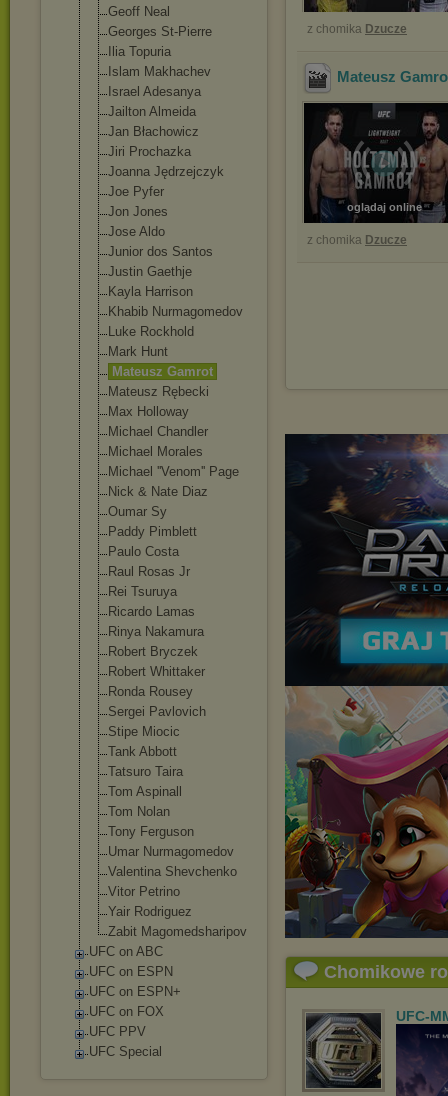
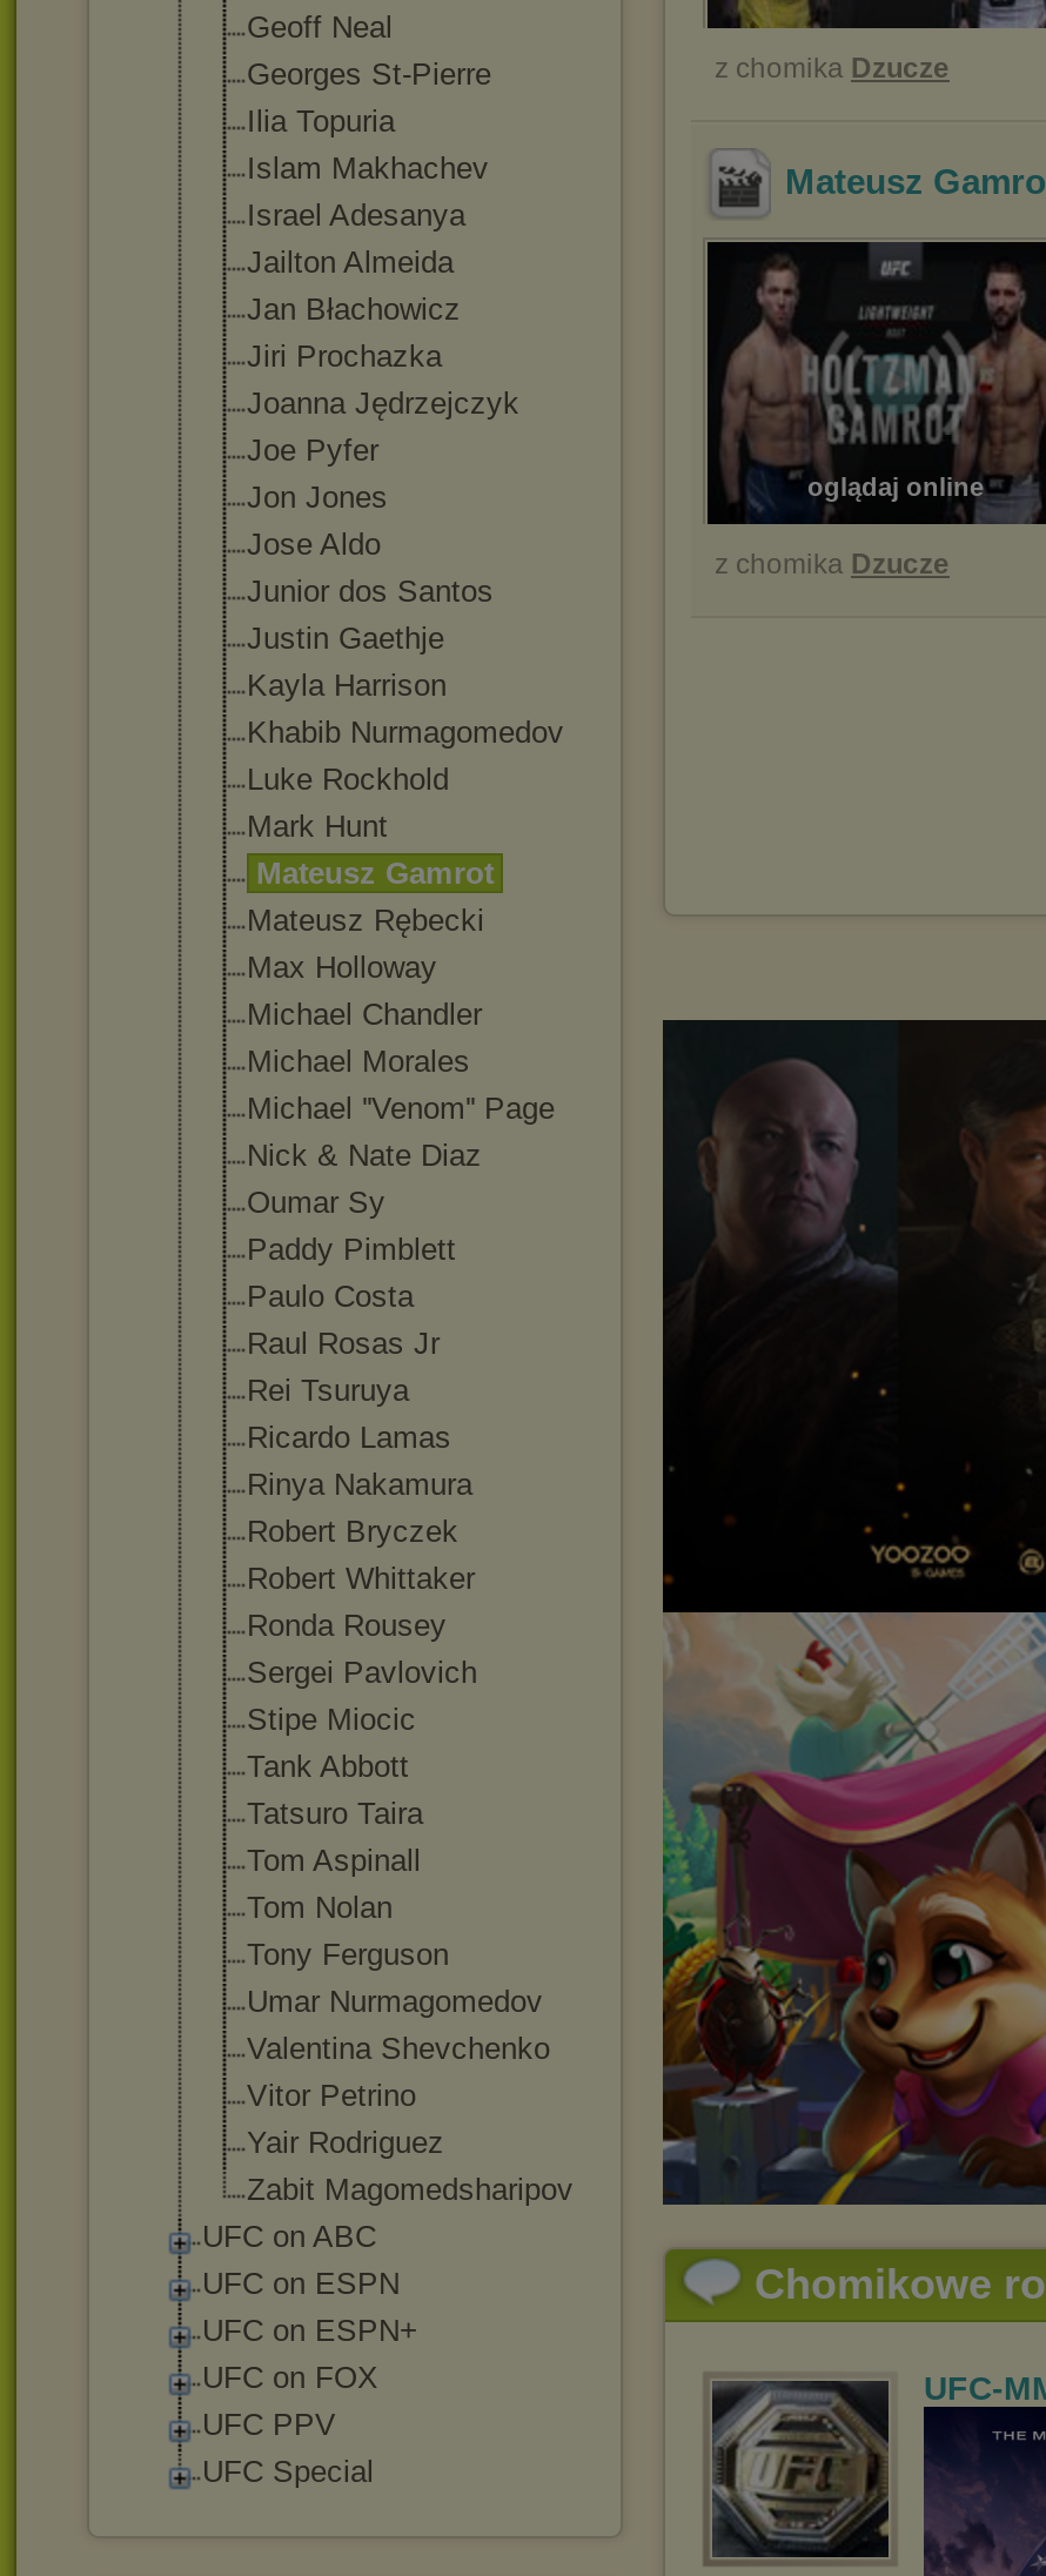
- [image]
+ [image]
